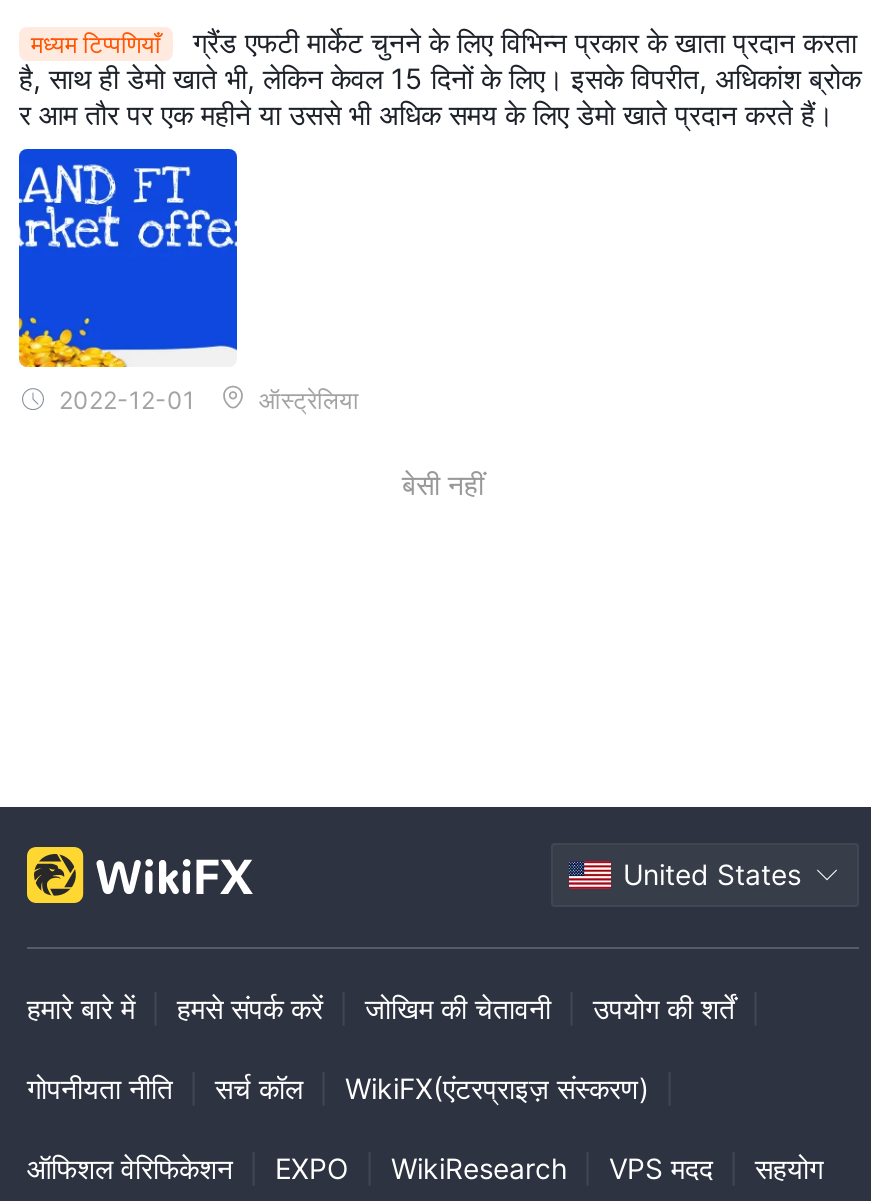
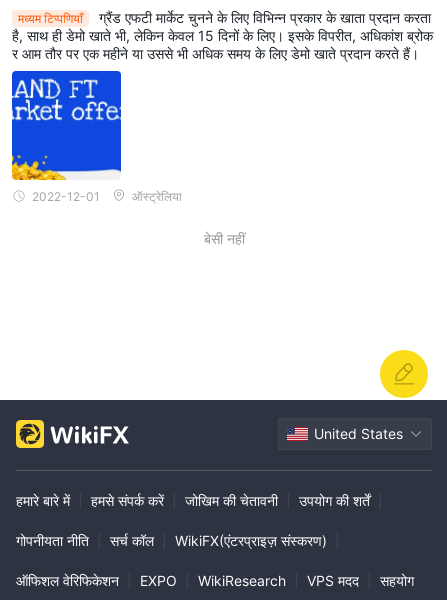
+ [image]
